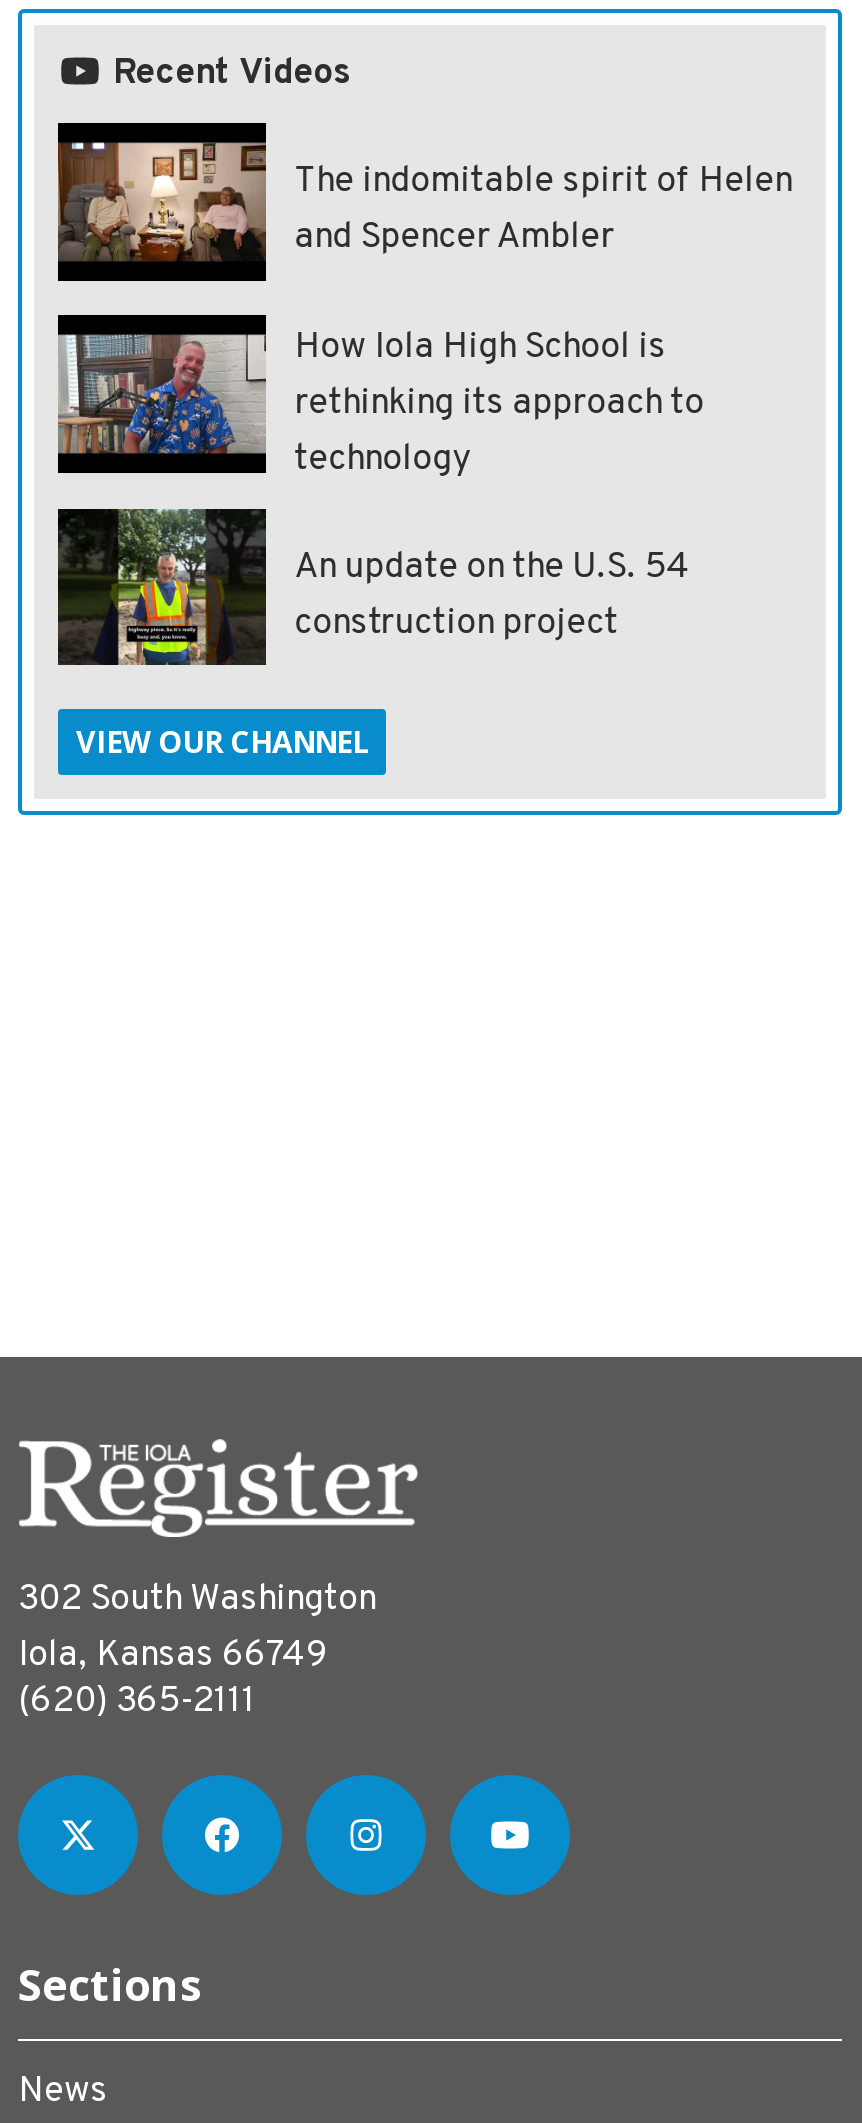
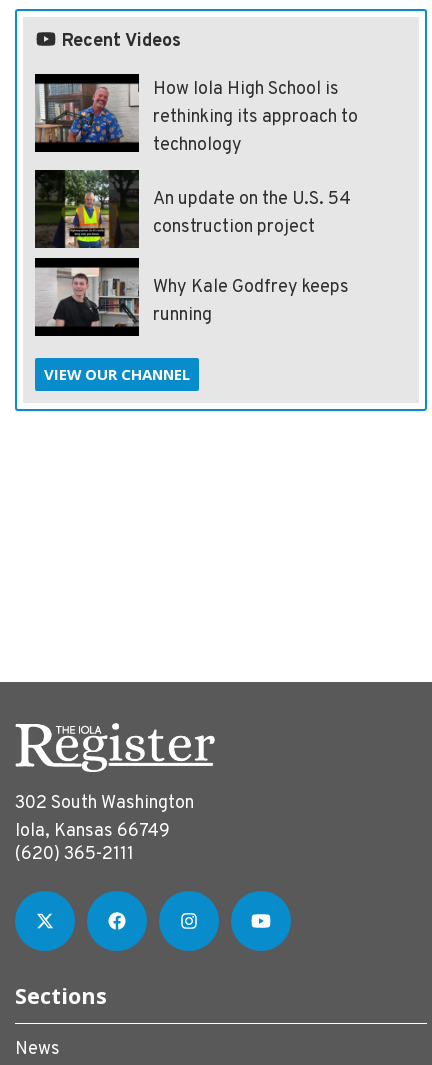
- [image]
- The indomitable spirit of Helen
- and Spencer Ambler

moved up: [image] | How Iola High School is | rethinking its approach to | technology | An update on the U.S. 54 | construction project

+ [image]
+ Why Kale Godfrey keeps
+ running
